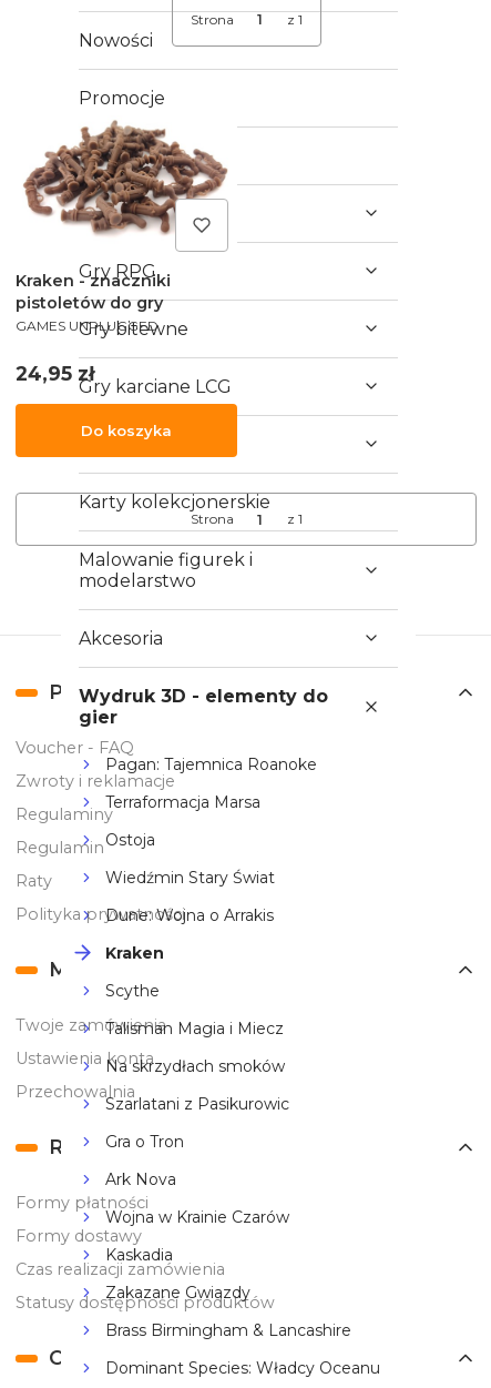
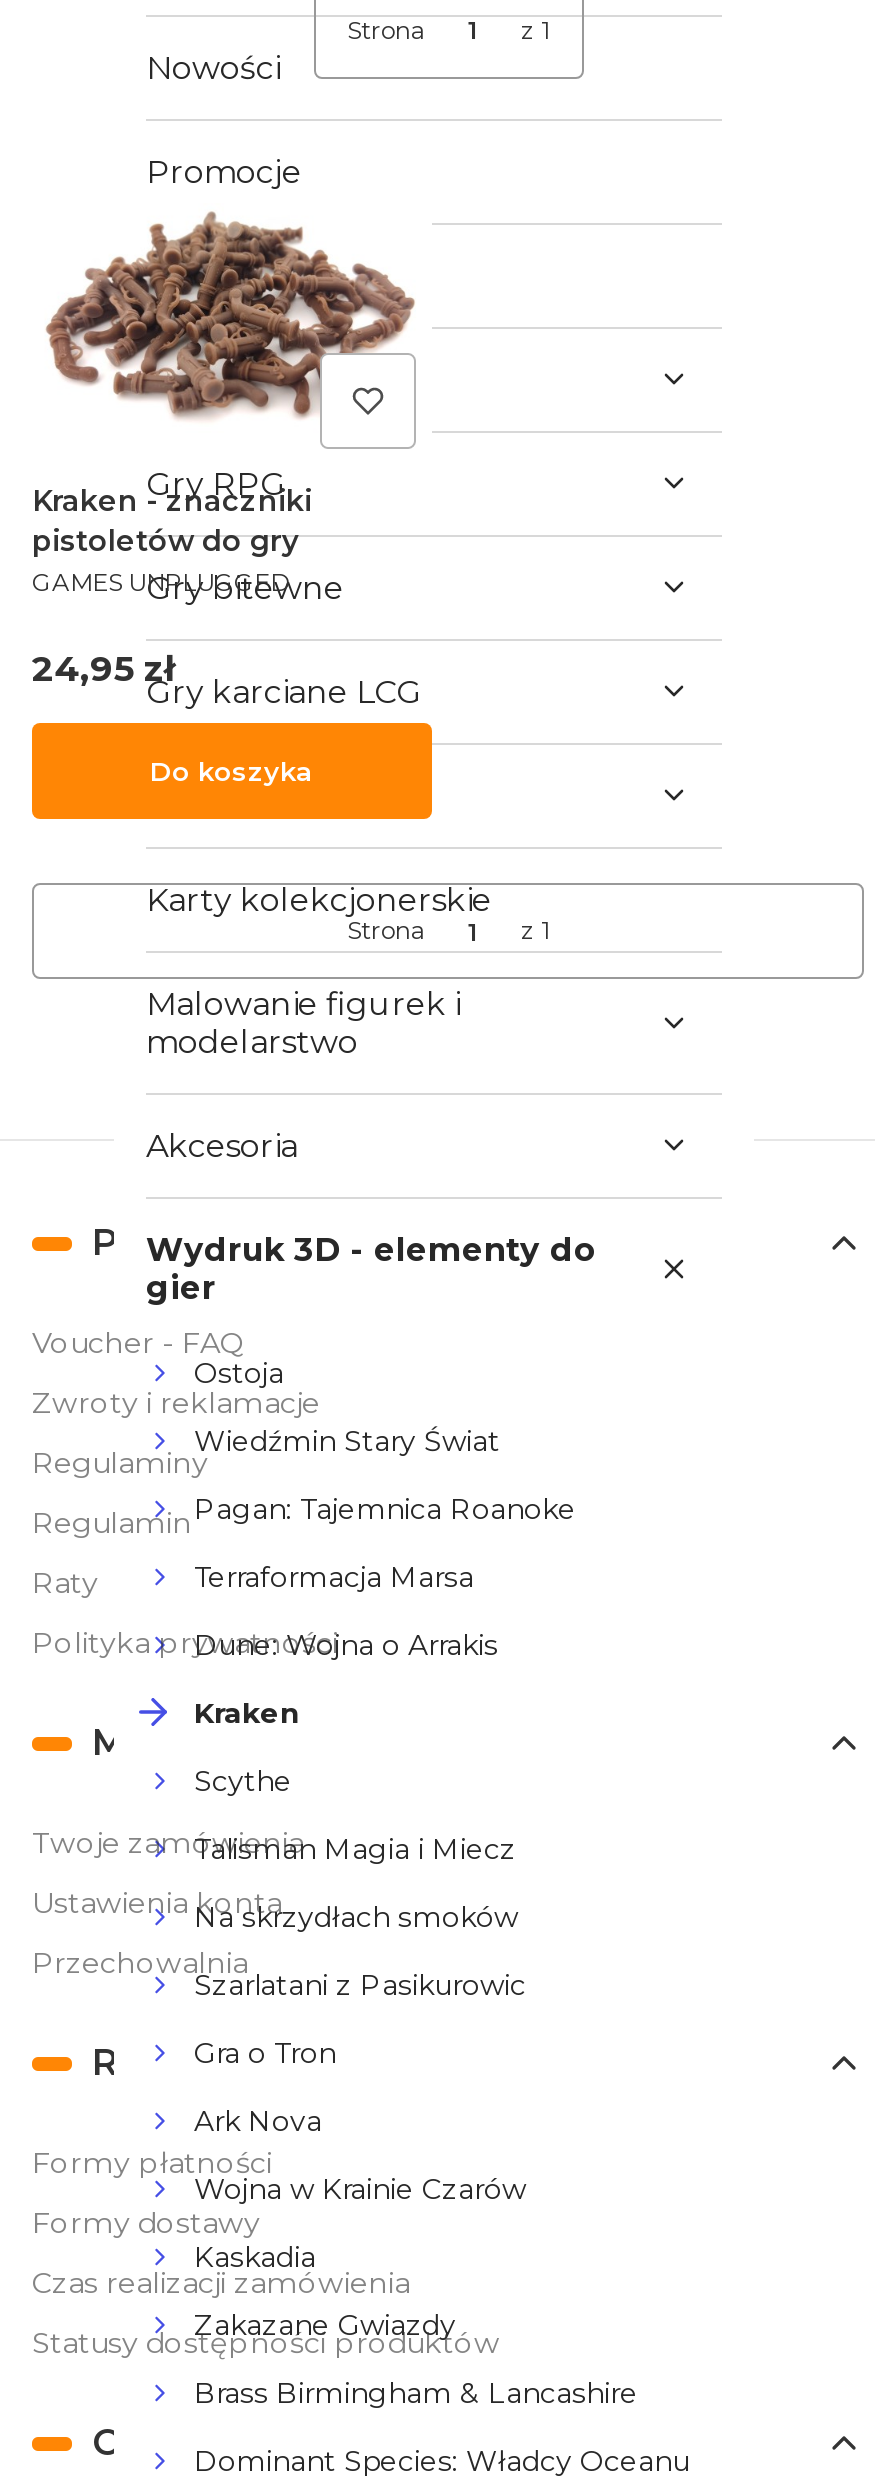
moved down: Pagan: Tajemnica Roanoke | Terraformacja Marsa

moved up: Ostoja | Wiedźmin Stary Świat
